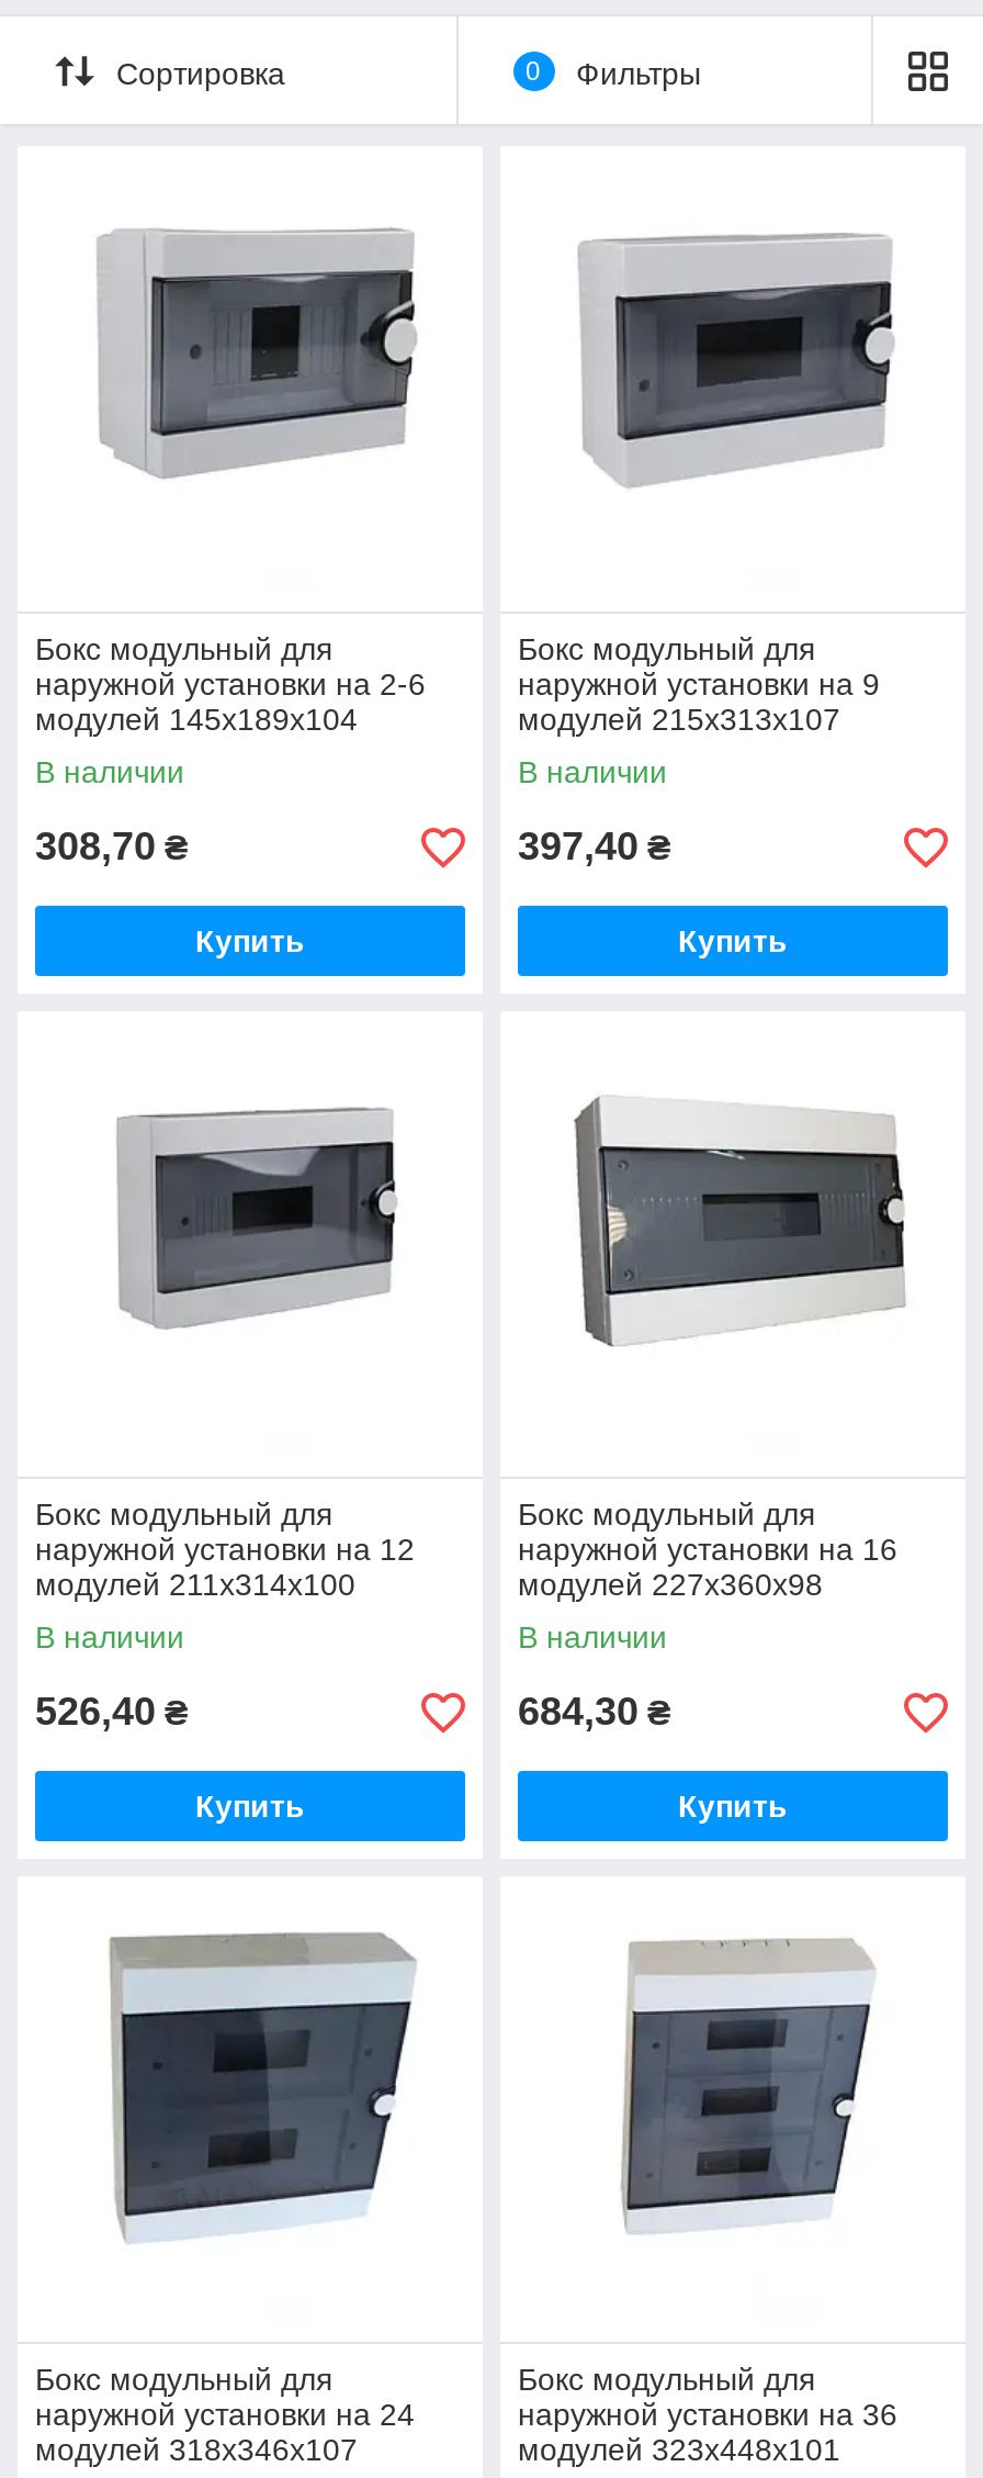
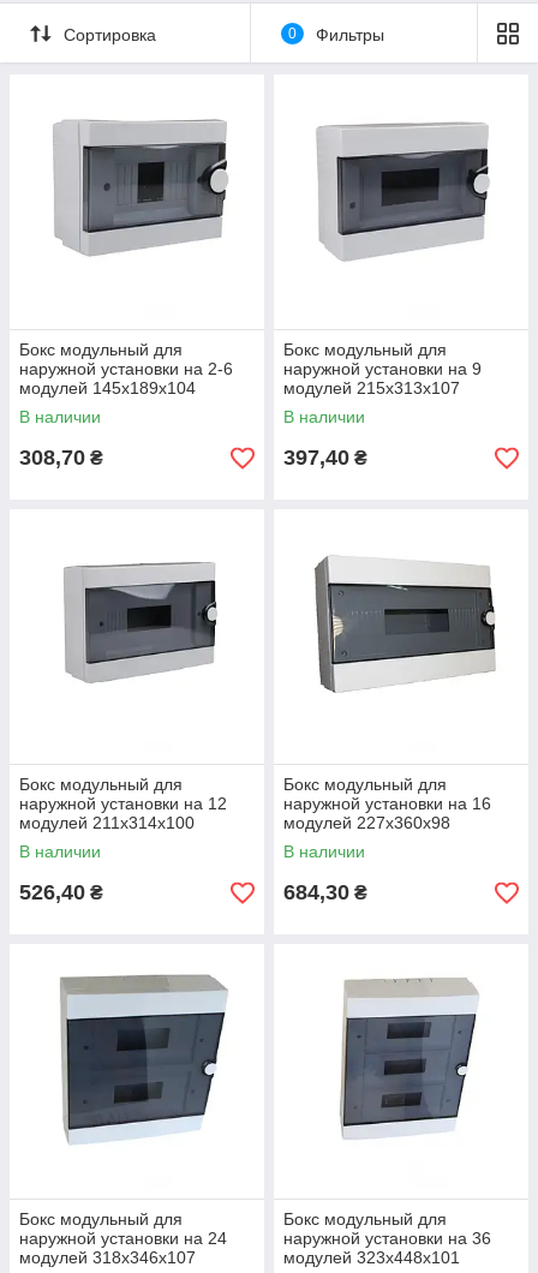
- Купить

- Купить

- Купить

- Купить
